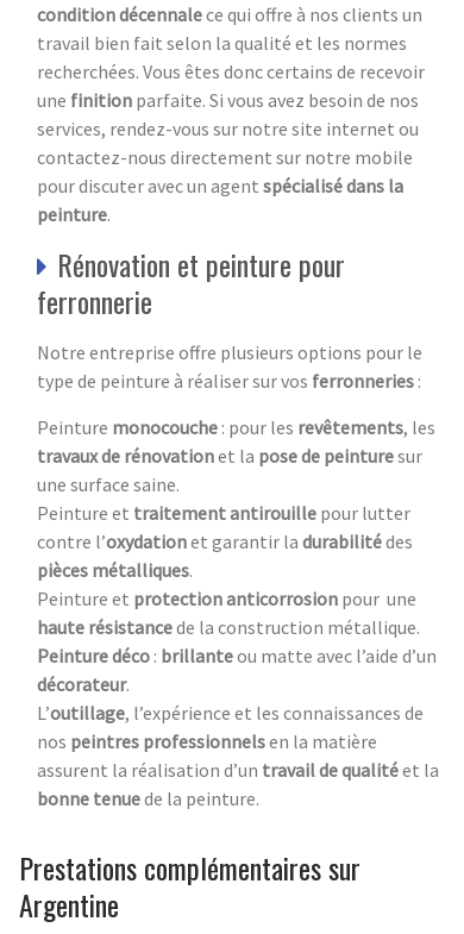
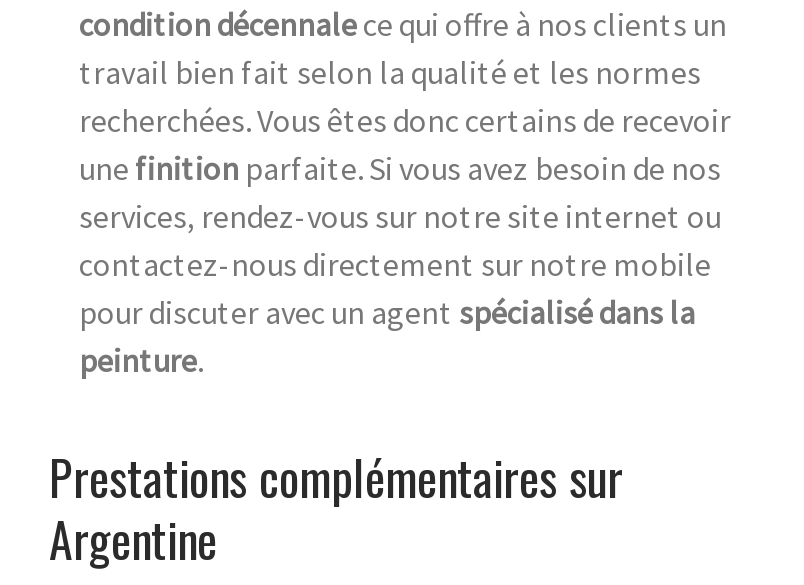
- Rénovation et peinture pour
- ferronnerie
- Notre entreprise offre plusieurs options pour le
- type de peinture à réaliser sur vos ferronneries:
- Peinture monocouche: pour les revêtements, les
- travaux de rénovation et la pose de peinturesur
- une surface saine.
- Peinture et traitement antirouille pour lutter
- contre l’oxydation et garantir la durabilité des
- pièces métalliques.
- Peinture et protection anticorrosion pour une
- haute résistance de la construction métallique.
- Peinture déco: brillante ou matte avec l’aide d’un
- décorateur.
- L’ outillage, l’expérience et les connaissances de
- nos peintres professionnels en la matière
- assurent la réalisation d’un travail de qualité et la
- bonne tenue de la peinture.
